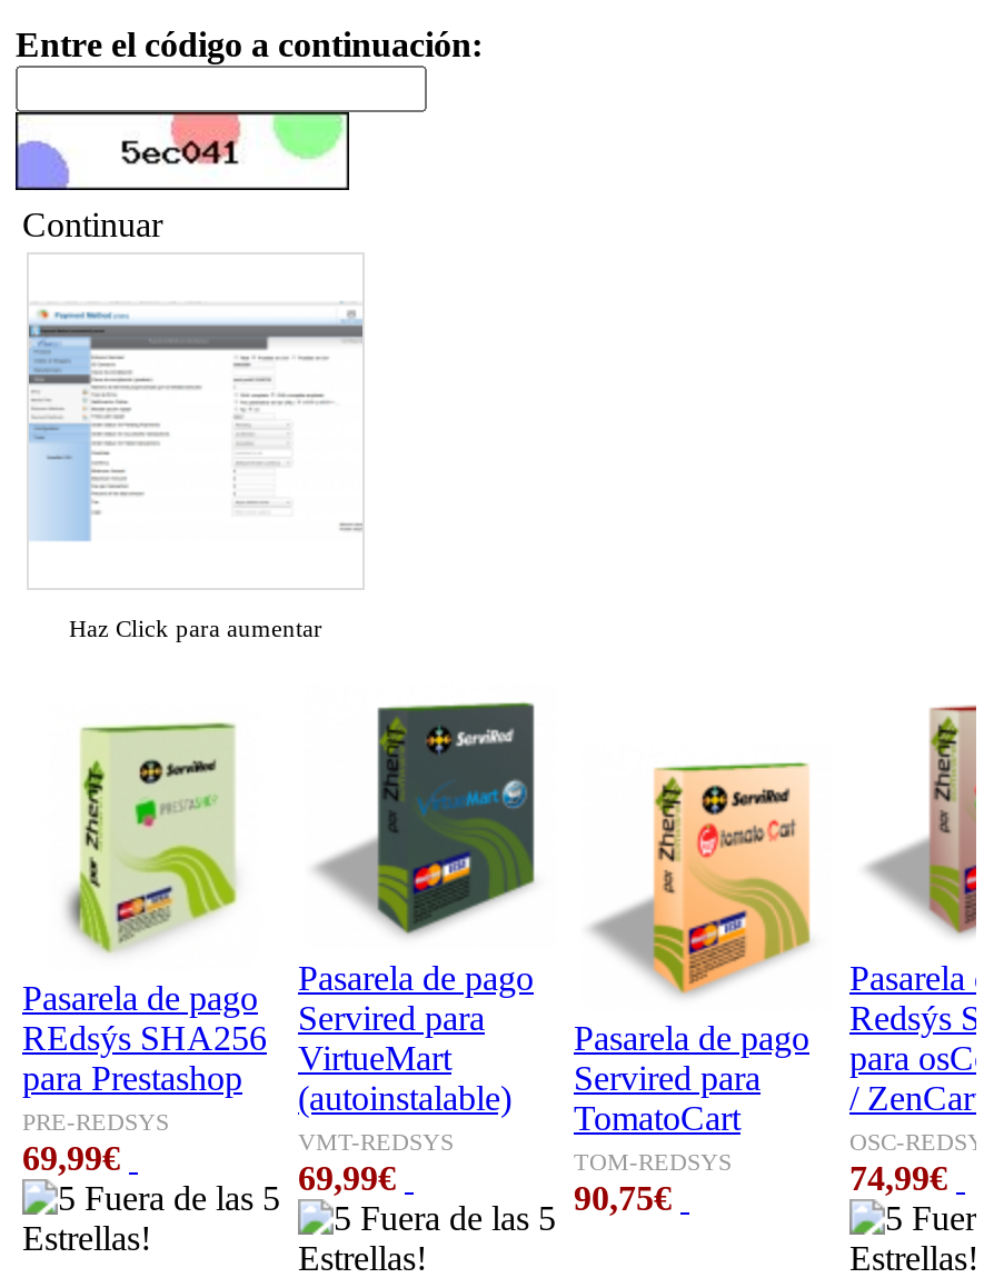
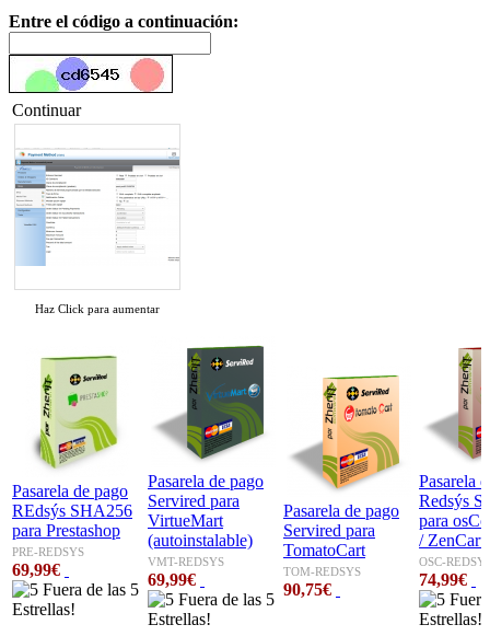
- [image]
+ [image]

- [image]
+ [image]
